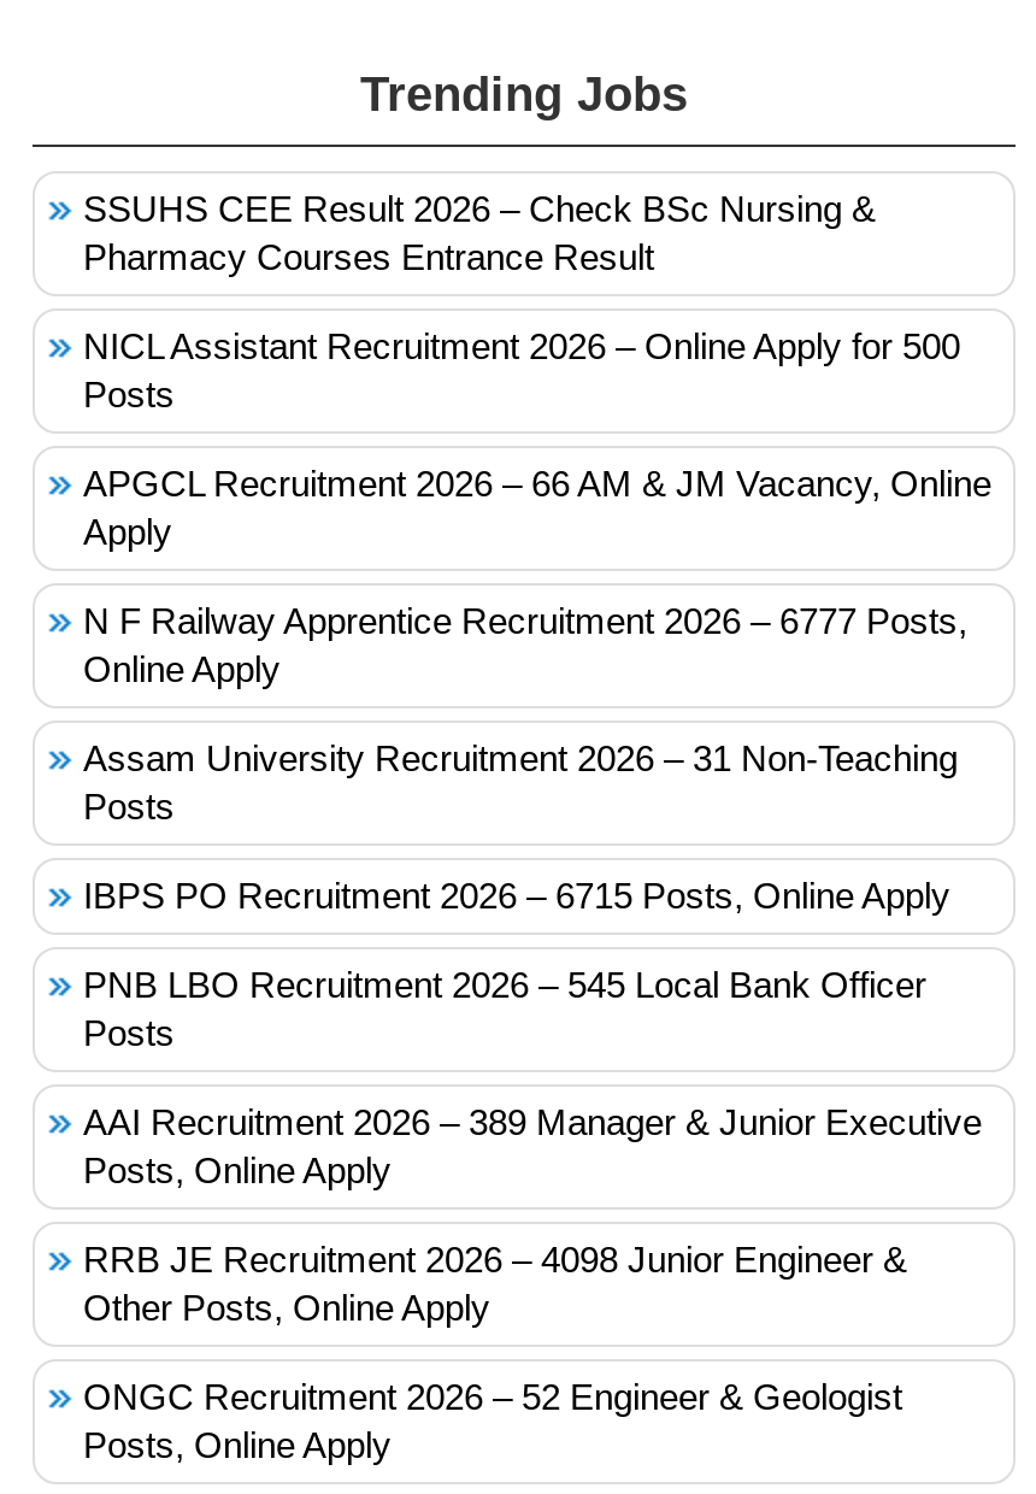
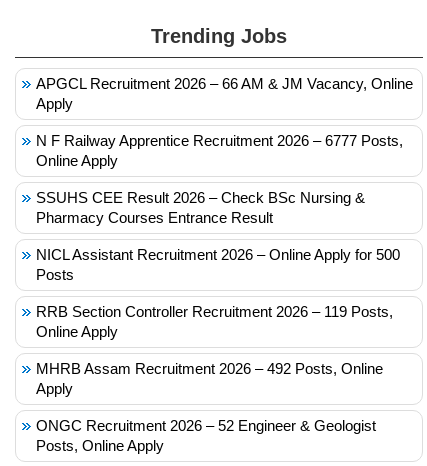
moved down: SSUHS CEE Result 2026 – Check BSc Nursing & | Pharmacy Courses Entrance Result | NICL Assistant Recruitment 2026 – Online Apply for 500

- Posts

- Assam University Recruitment 2026 – 31 Non-Teaching

- IBPS PO Recruitment 2026 – 6715 Posts, Online Apply
- PNB LBO Recruitment 2026 – 545 Local Bank Officer
- Posts
- AAI Recruitment 2026 – 389 Manager & Junior Executive
- Posts, Online Apply
- RRB JE Recruitment 2026 – 4098 Junior Engineer &
- Other Posts, Online Apply
+ RRB Section Controller Recruitment 2026 – 119 Posts,
+ Online Apply
+ MHRB Assam Recruitment 2026 – 492 Posts, Online
+ Apply
